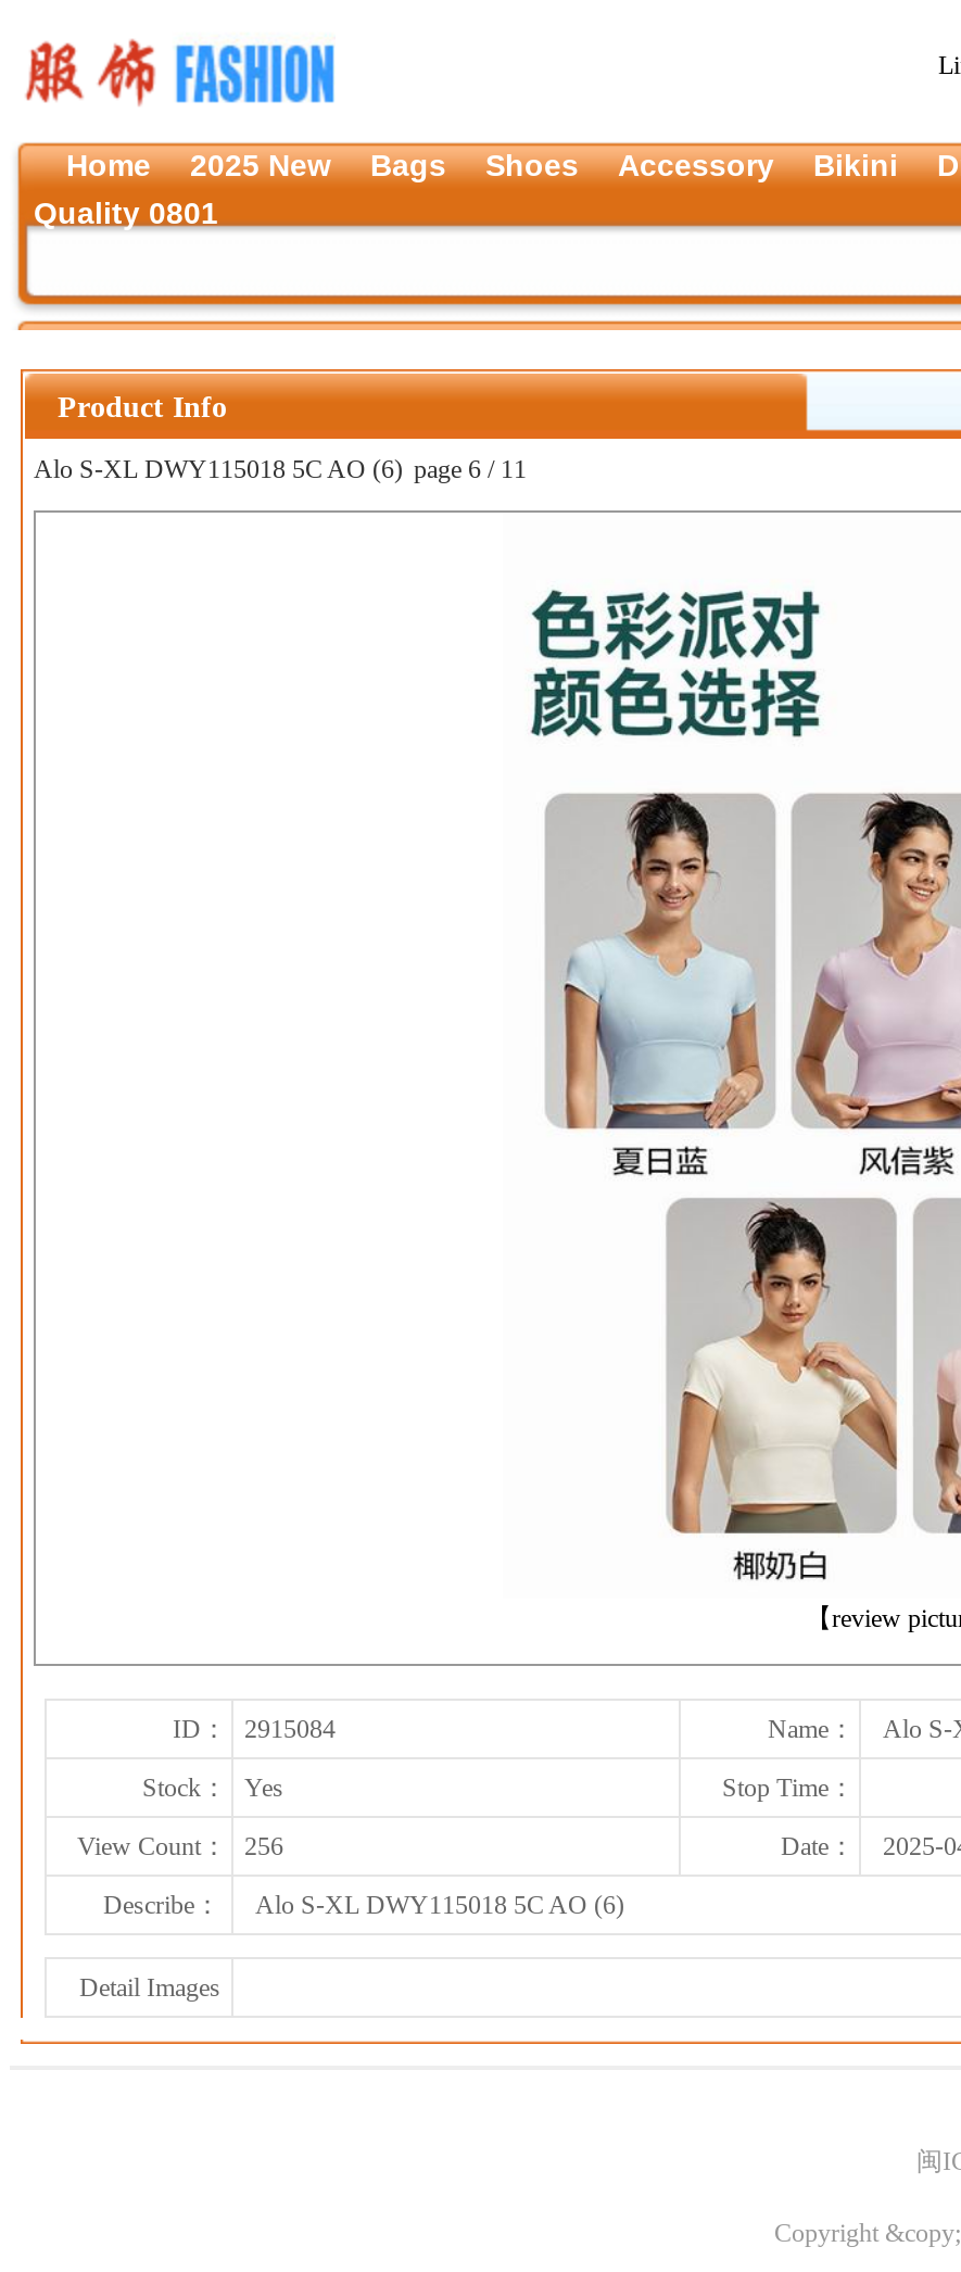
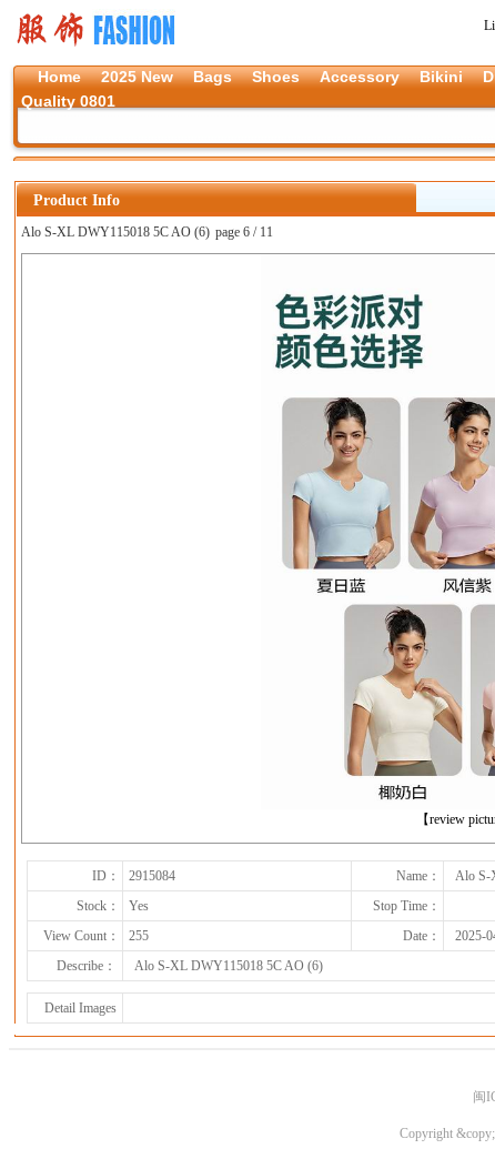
- View Count： 256
+ View Count： 255
